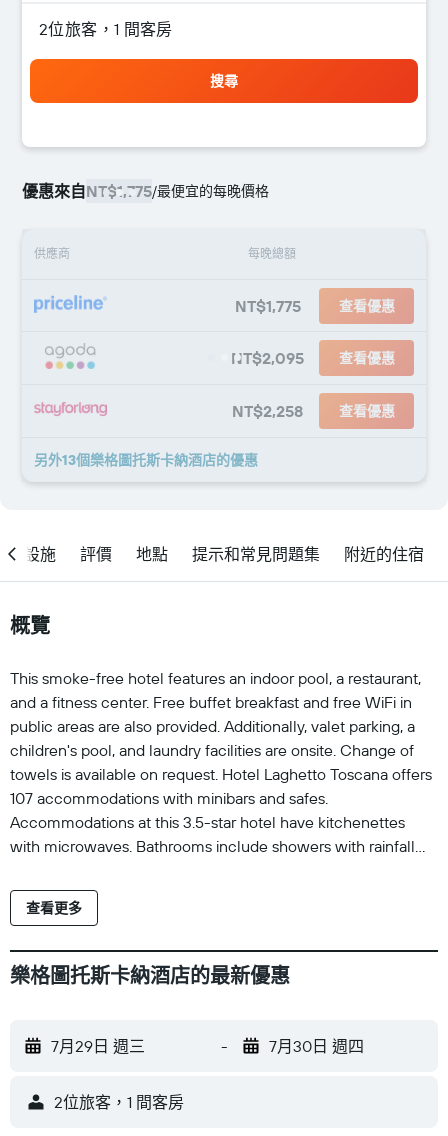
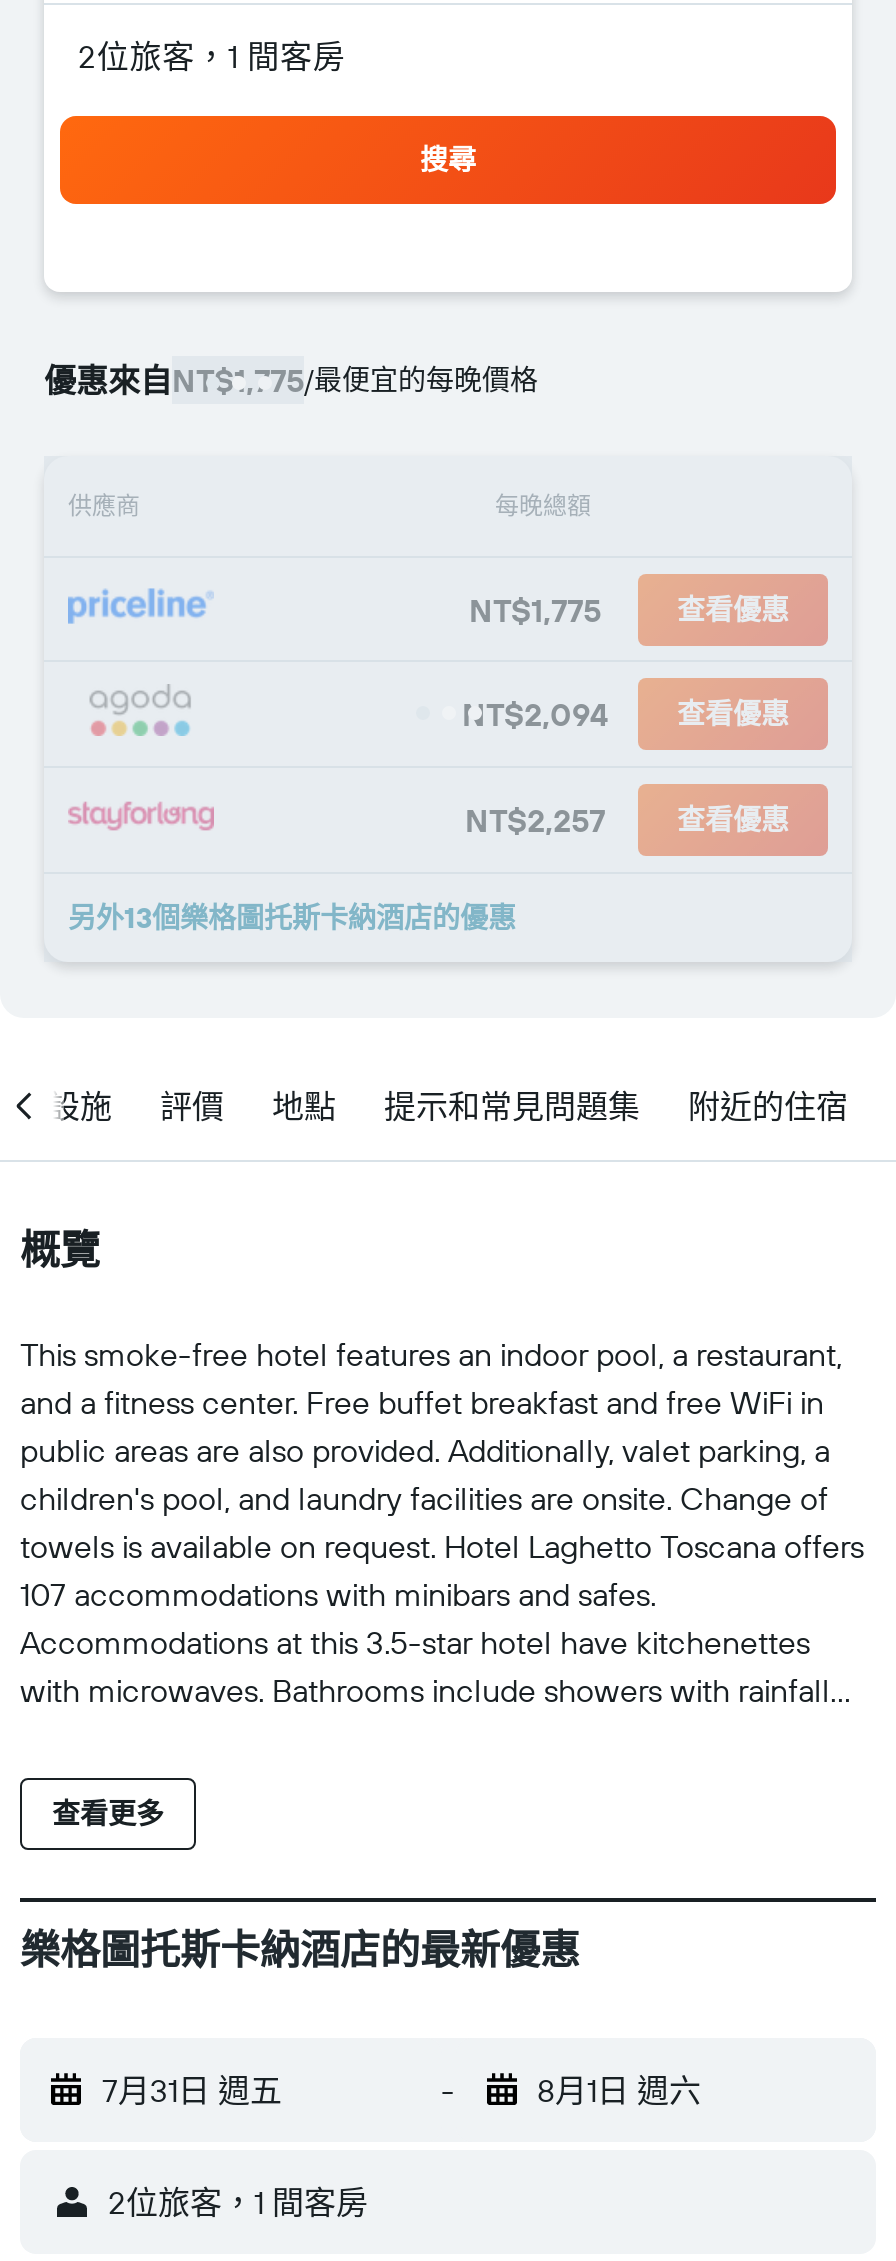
- NT$2,095 查看優惠
+ NT$2,094 查看優惠

- NT$2,258 查看優惠
+ NT$2,257 查看優惠

- 7月29日 週三
+ 7月31日 週五

- 7月30日 週四
+ 8月1日 週六
